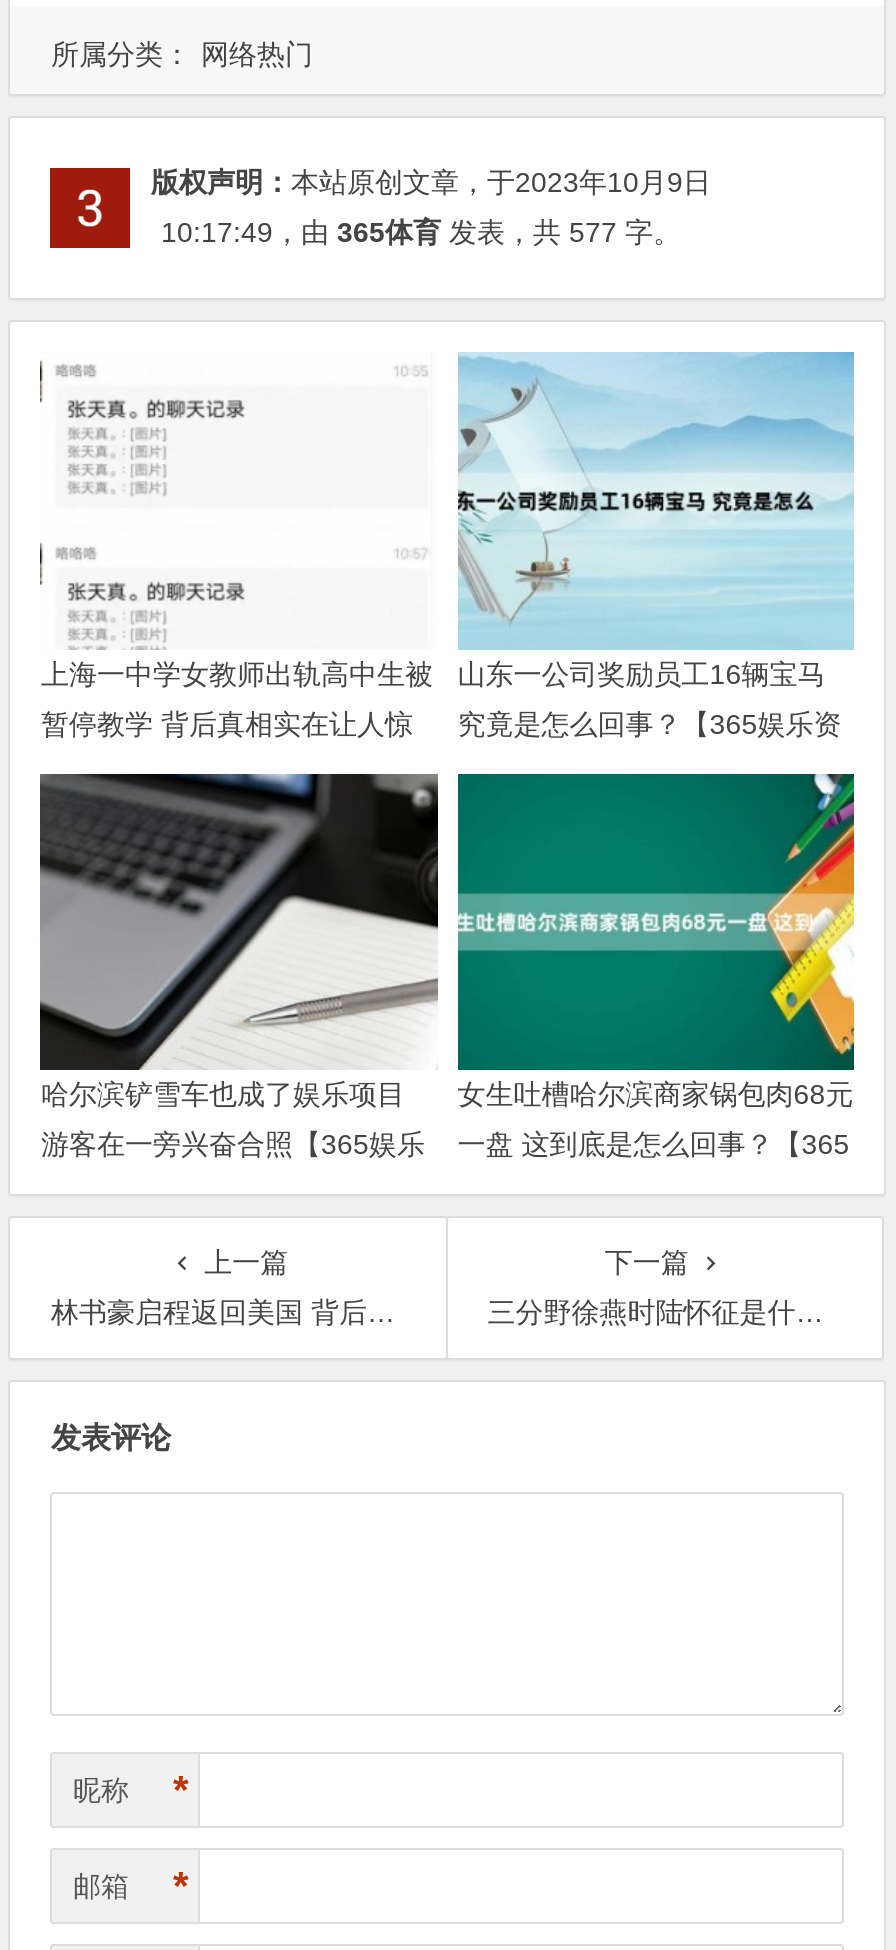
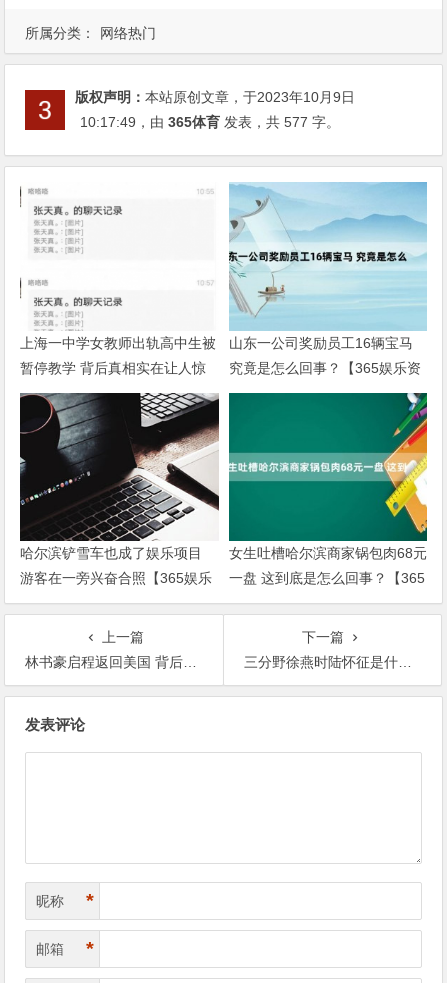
- [image]
+ [image]
